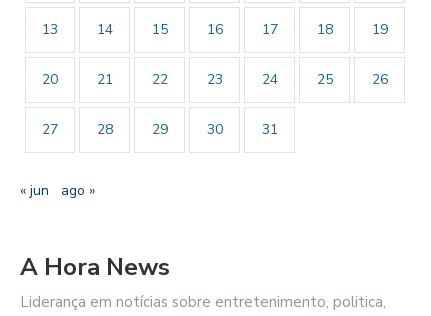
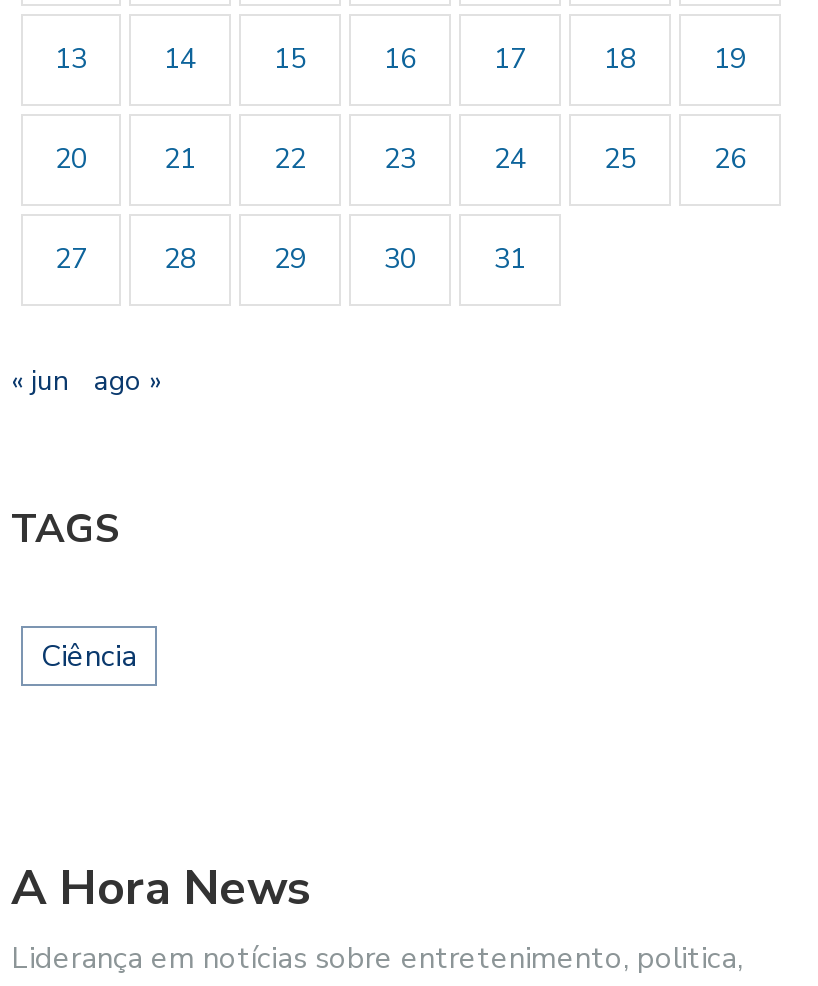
+ TAGS
+ Ciência
